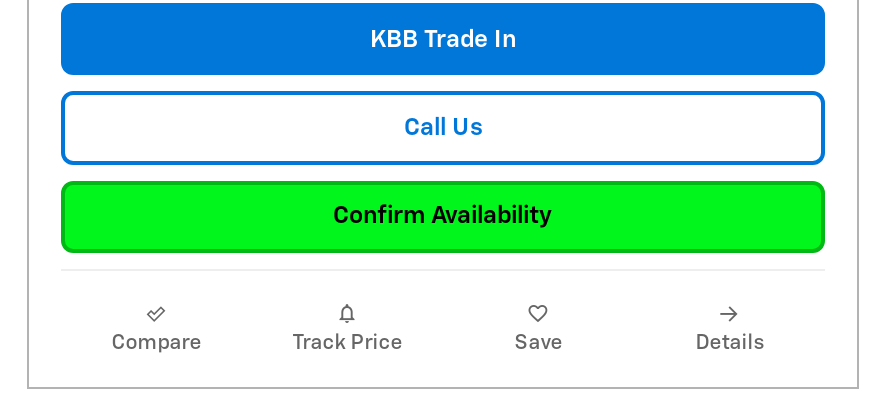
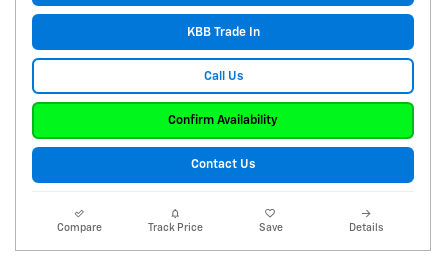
+ Contact Us
